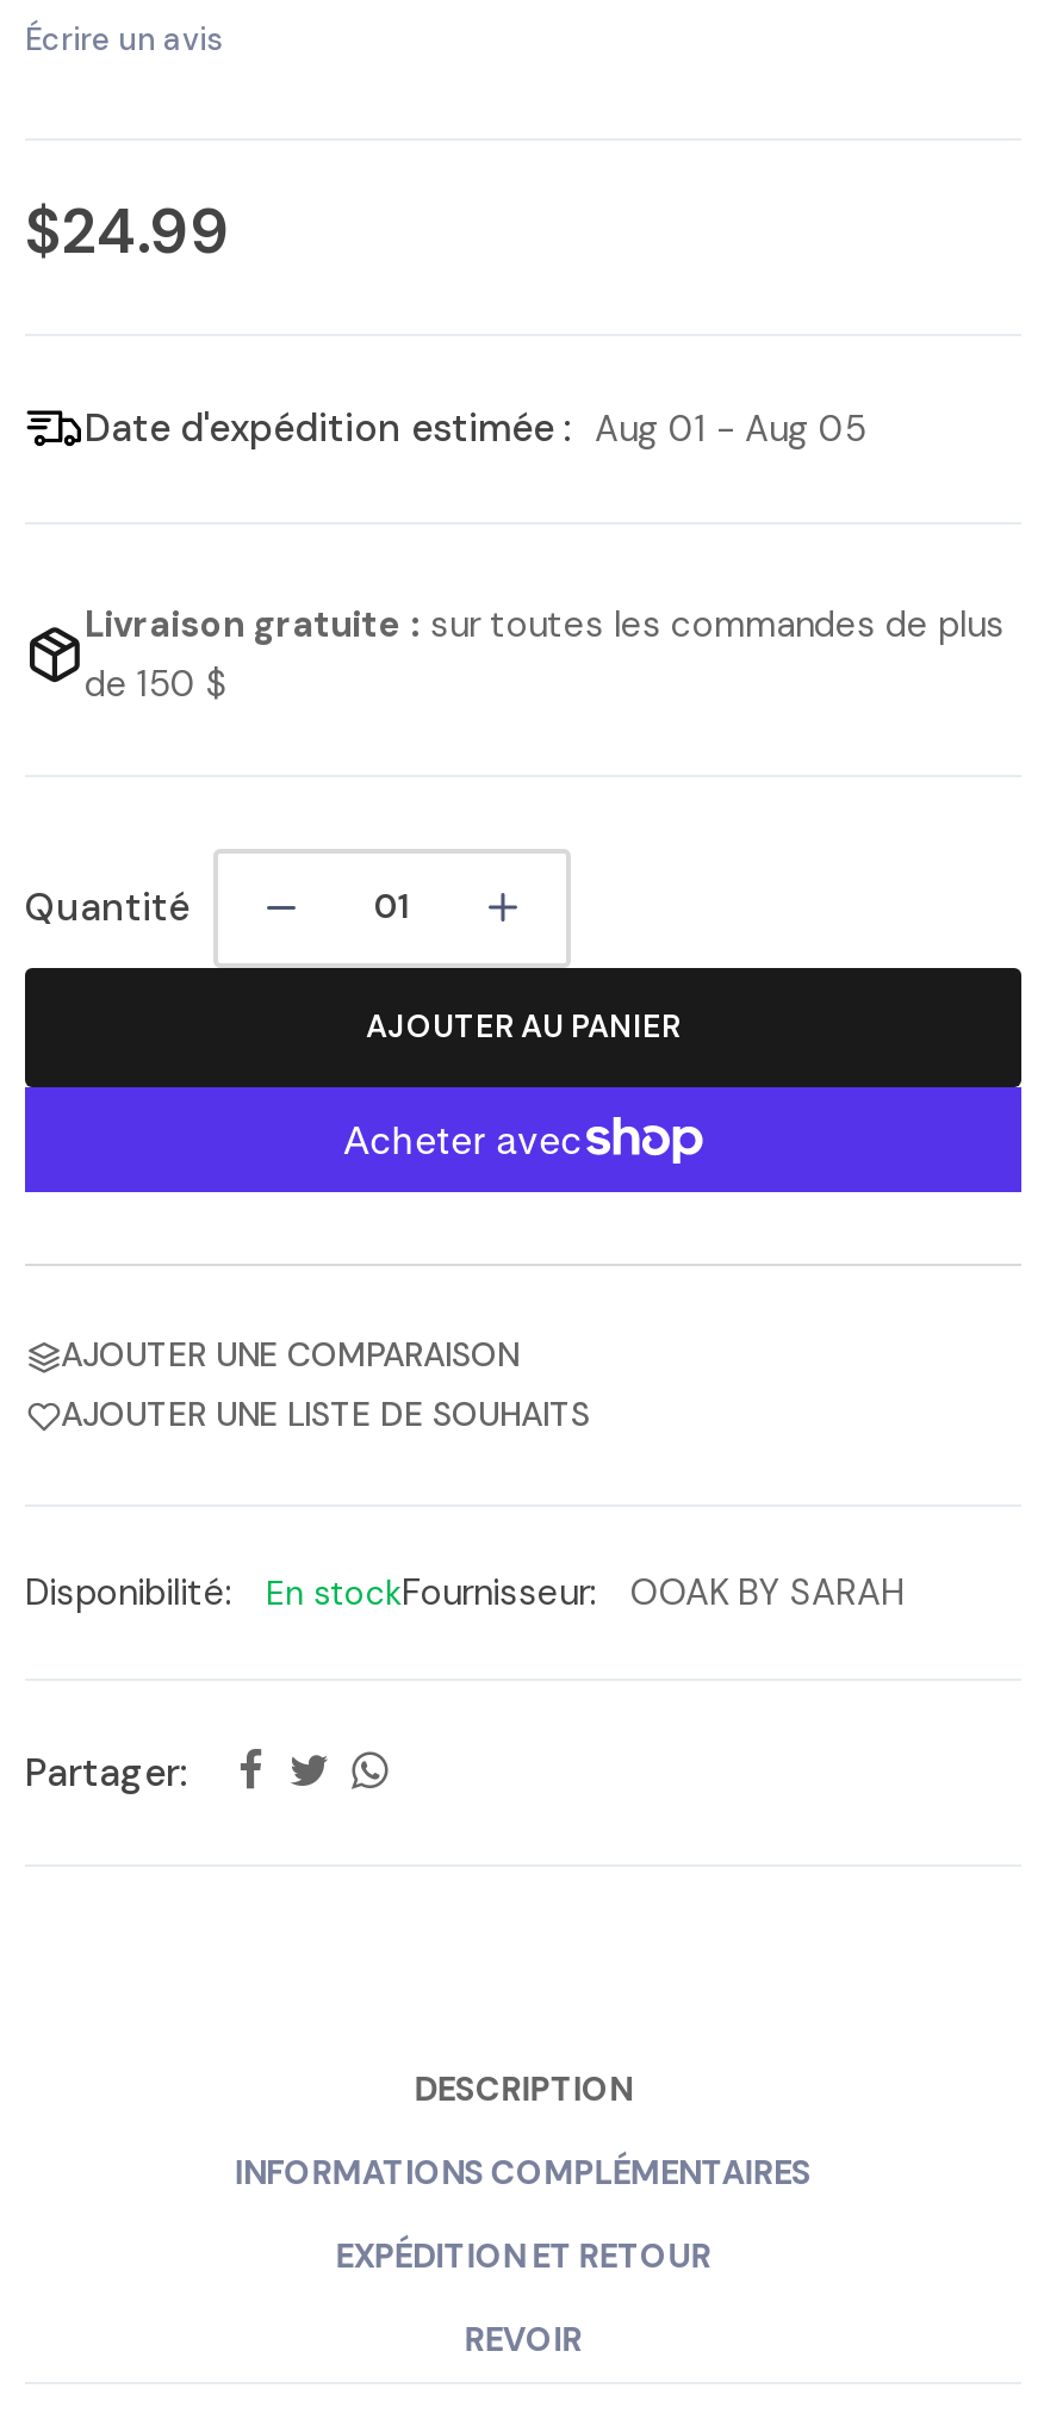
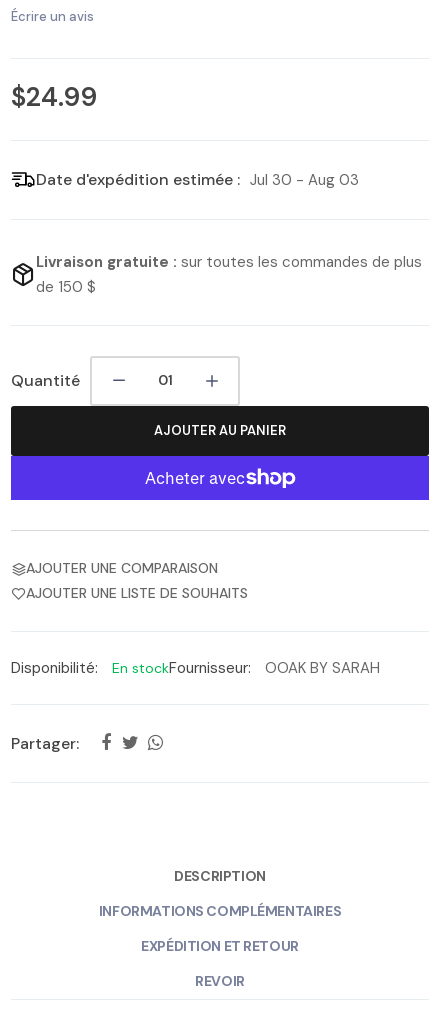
- Date d'expédition estimée : Aug 01 - Aug 05
+ Date d'expédition estimée : Jul 30 - Aug 03
